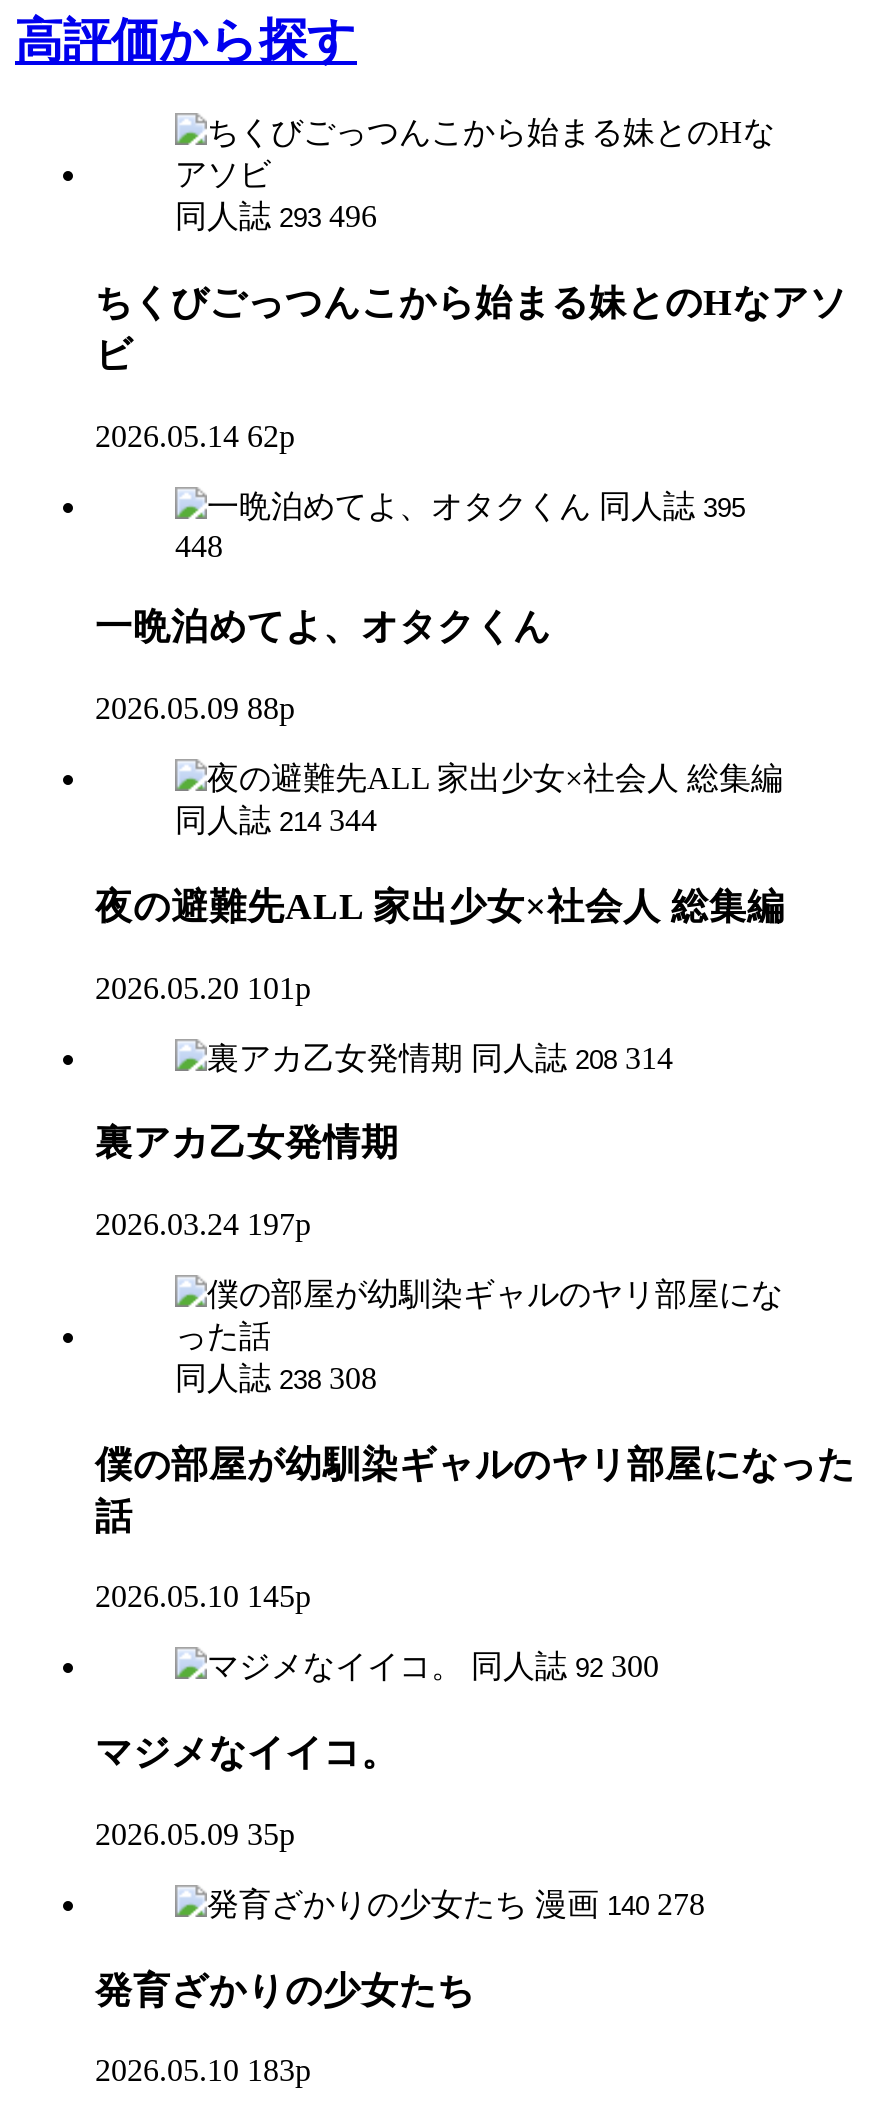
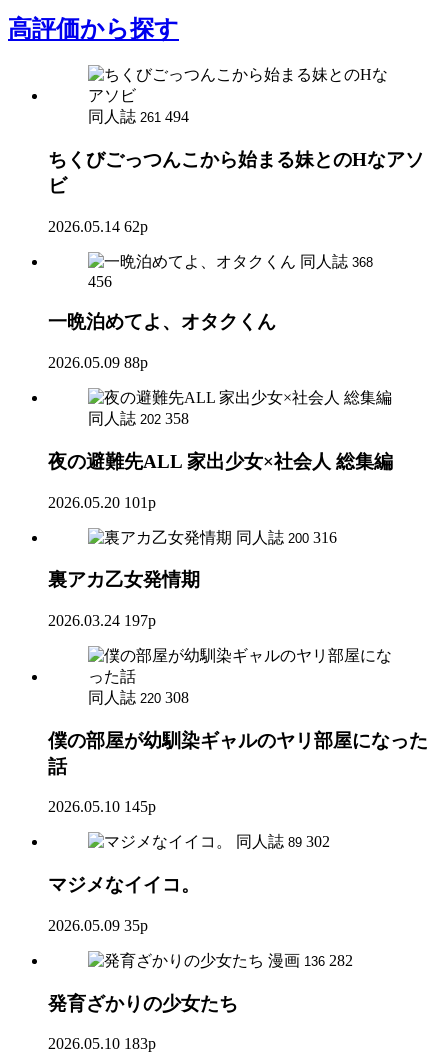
- 同人誌 293 496
+ 同人誌 261 494

- 同人誌 395
+ 同人誌 368

- 448
+ 456

- 同人誌 214 344
+ 同人誌 202 358

- 同人誌 208 314
+ 同人誌 200 316

- 同人誌 238 308
+ 同人誌 220 308

- 同人誌 92 300
+ 同人誌 89 302

- 漫画 140 278
+ 漫画 136 282
